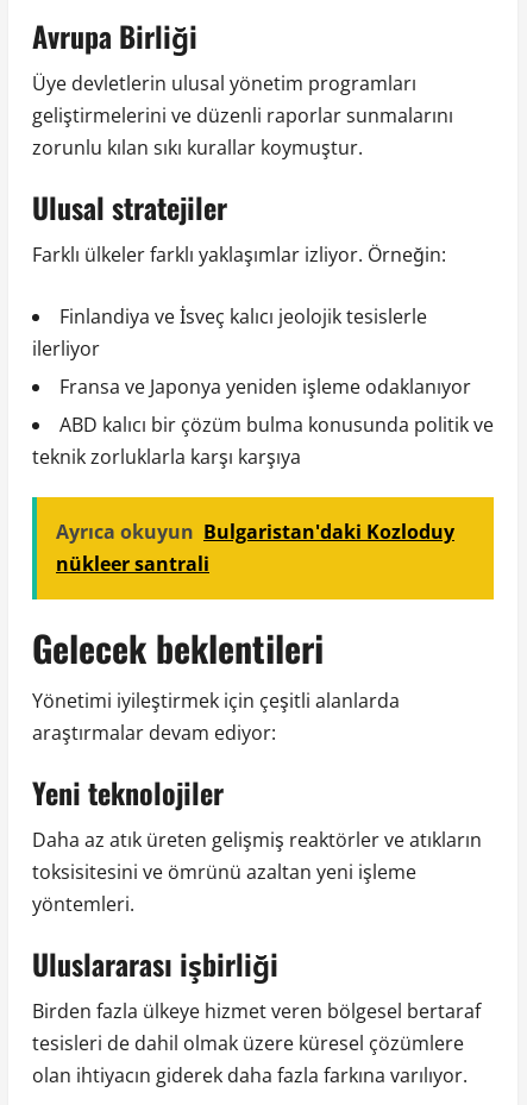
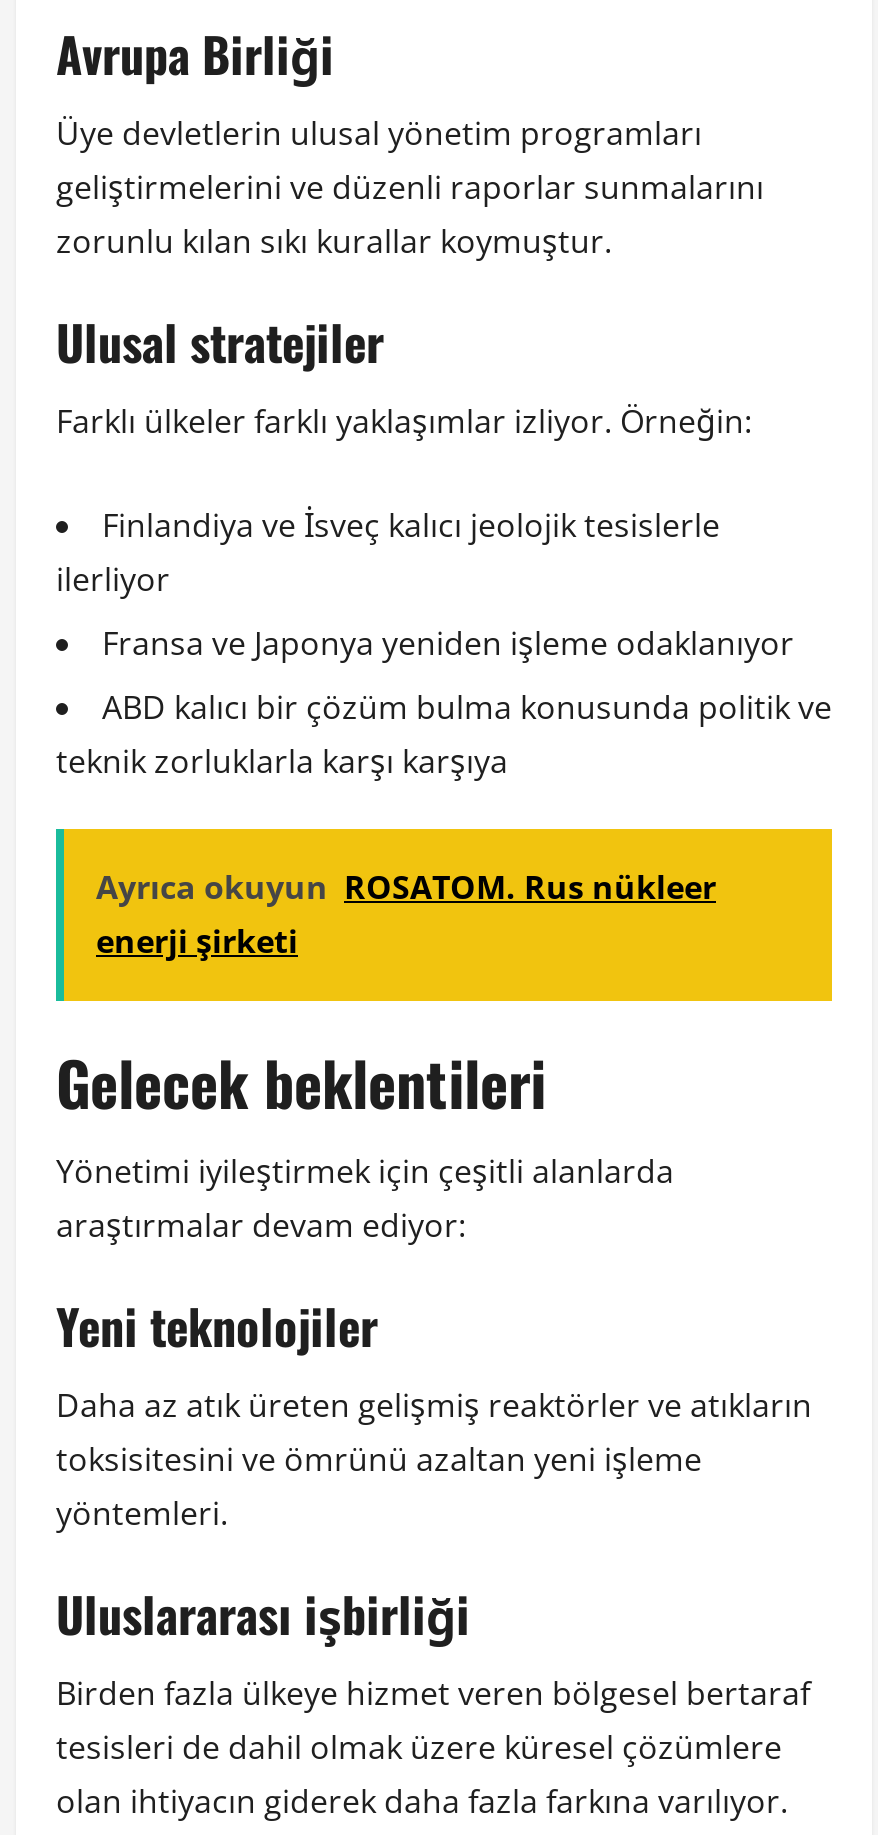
- Ayrıca okuyun Bulgaristan'daki Kozloduy
- nükleer santrali
+ Ayrıca okuyun ROSATOM. Rus nükleer
+ enerji şirketi
